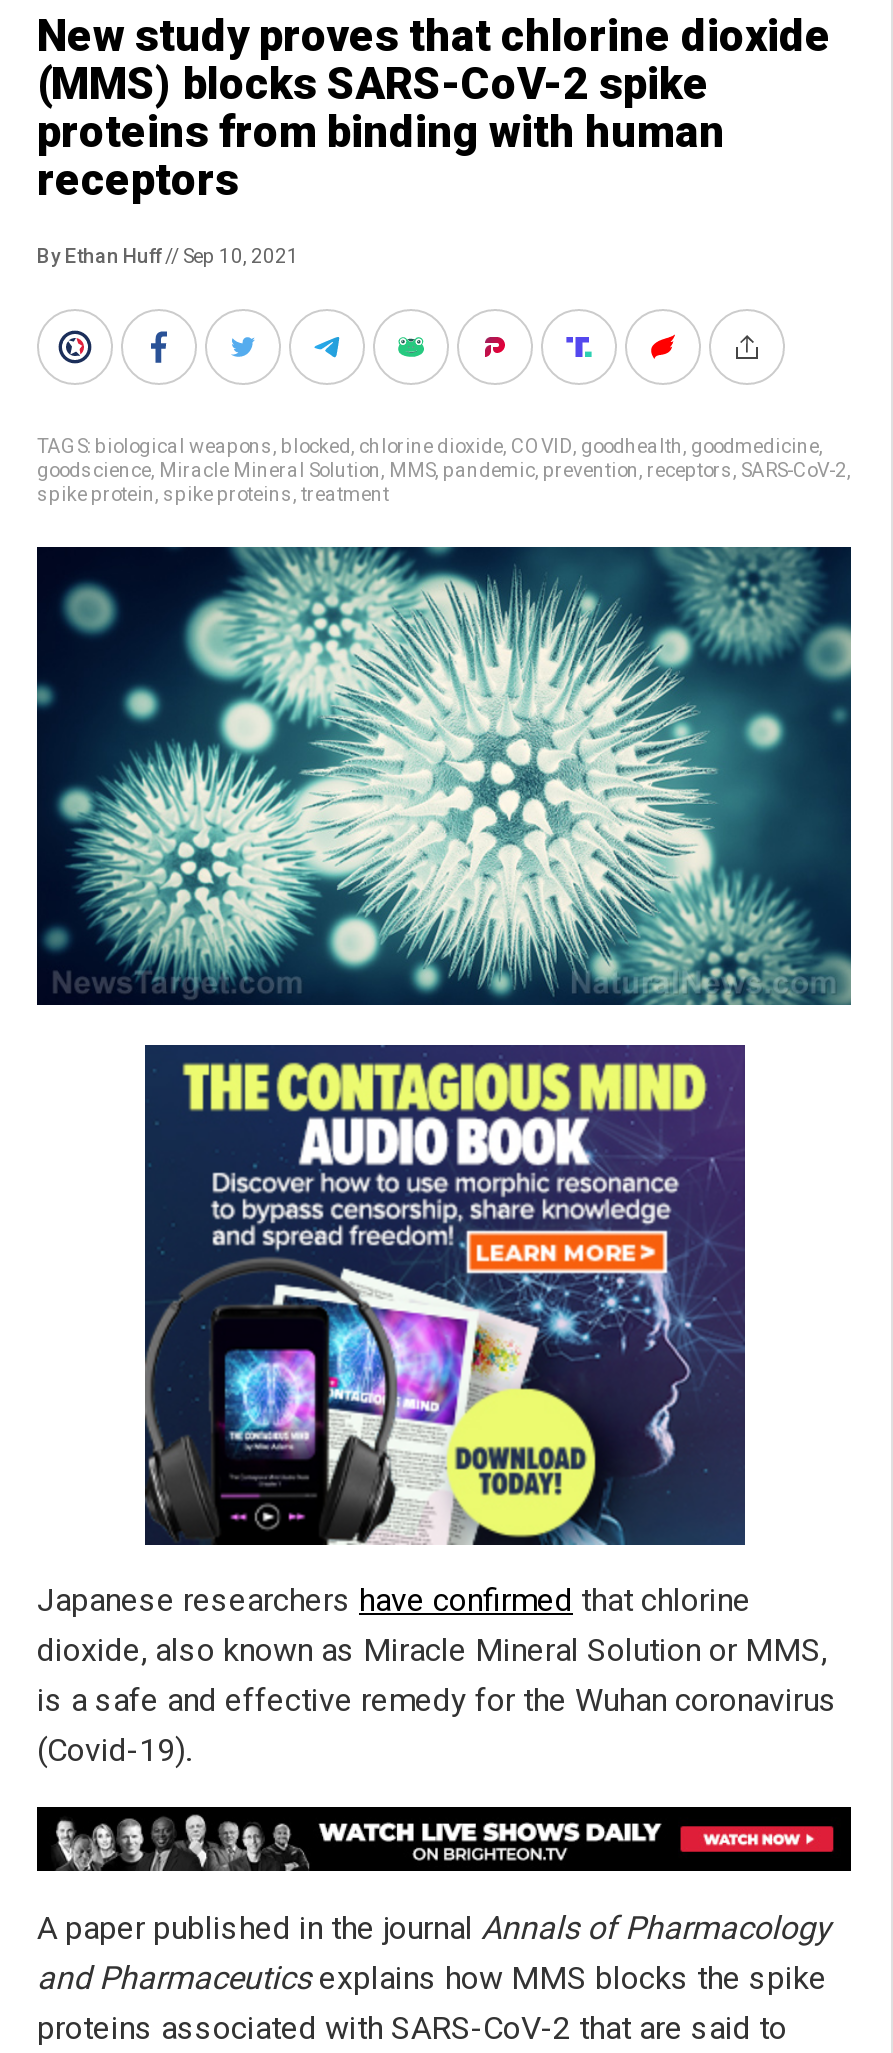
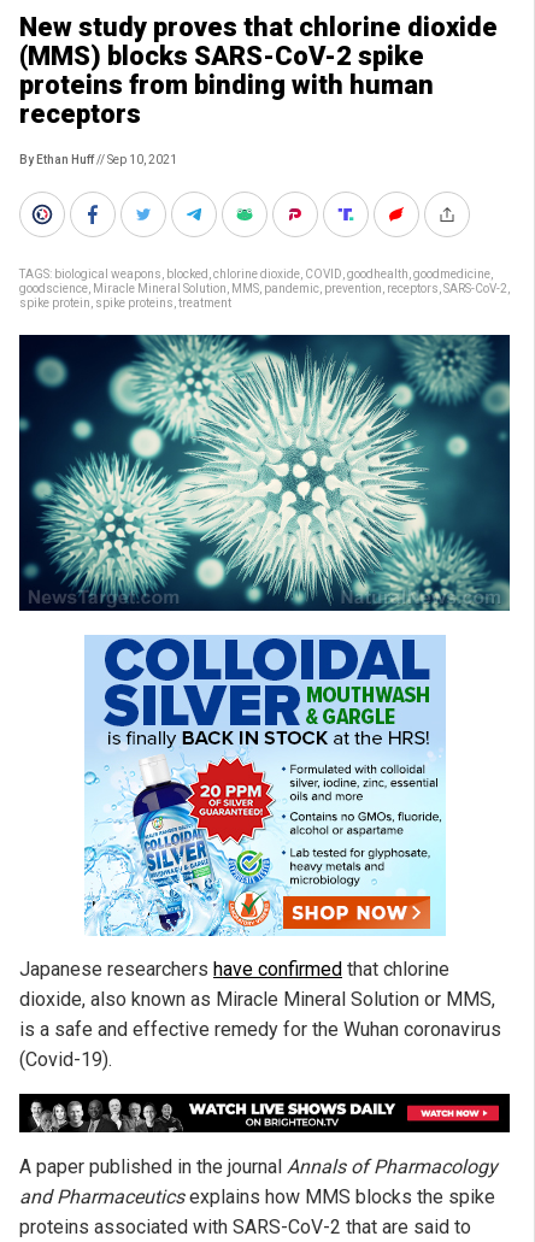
- [image]
+ [image]
